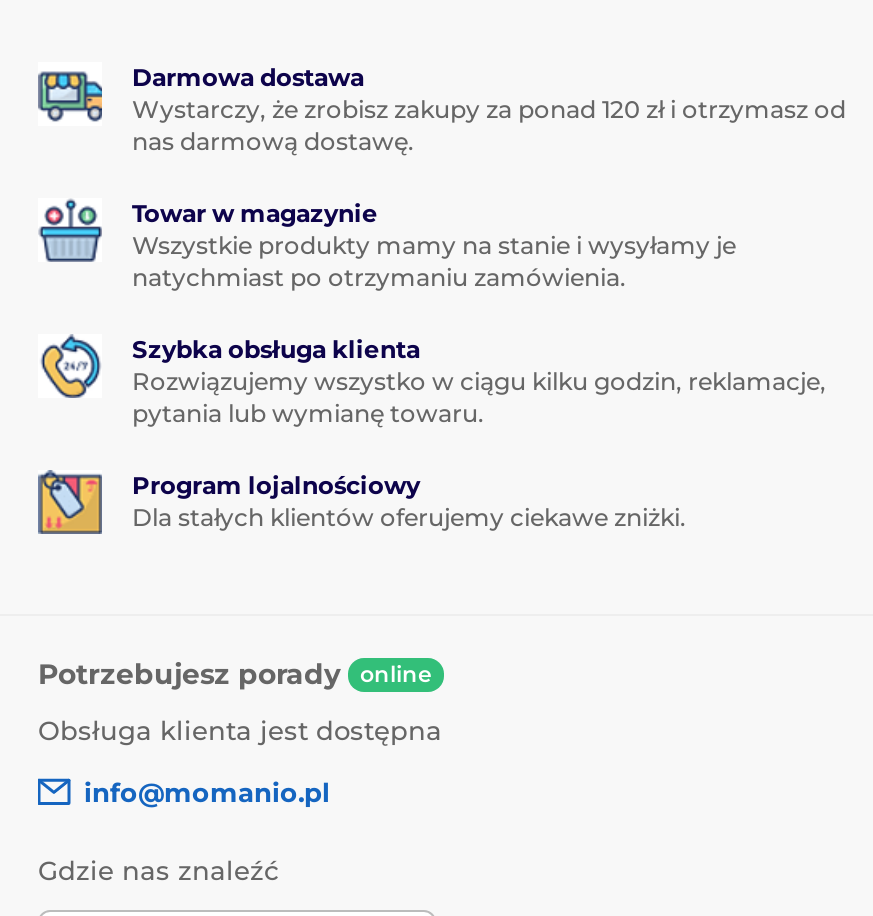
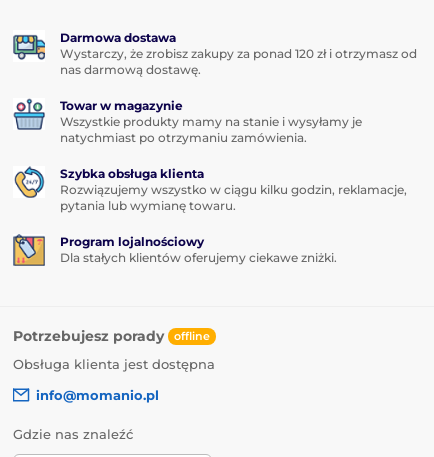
- Potrzebujesz porady online
+ Potrzebujesz porady offline
